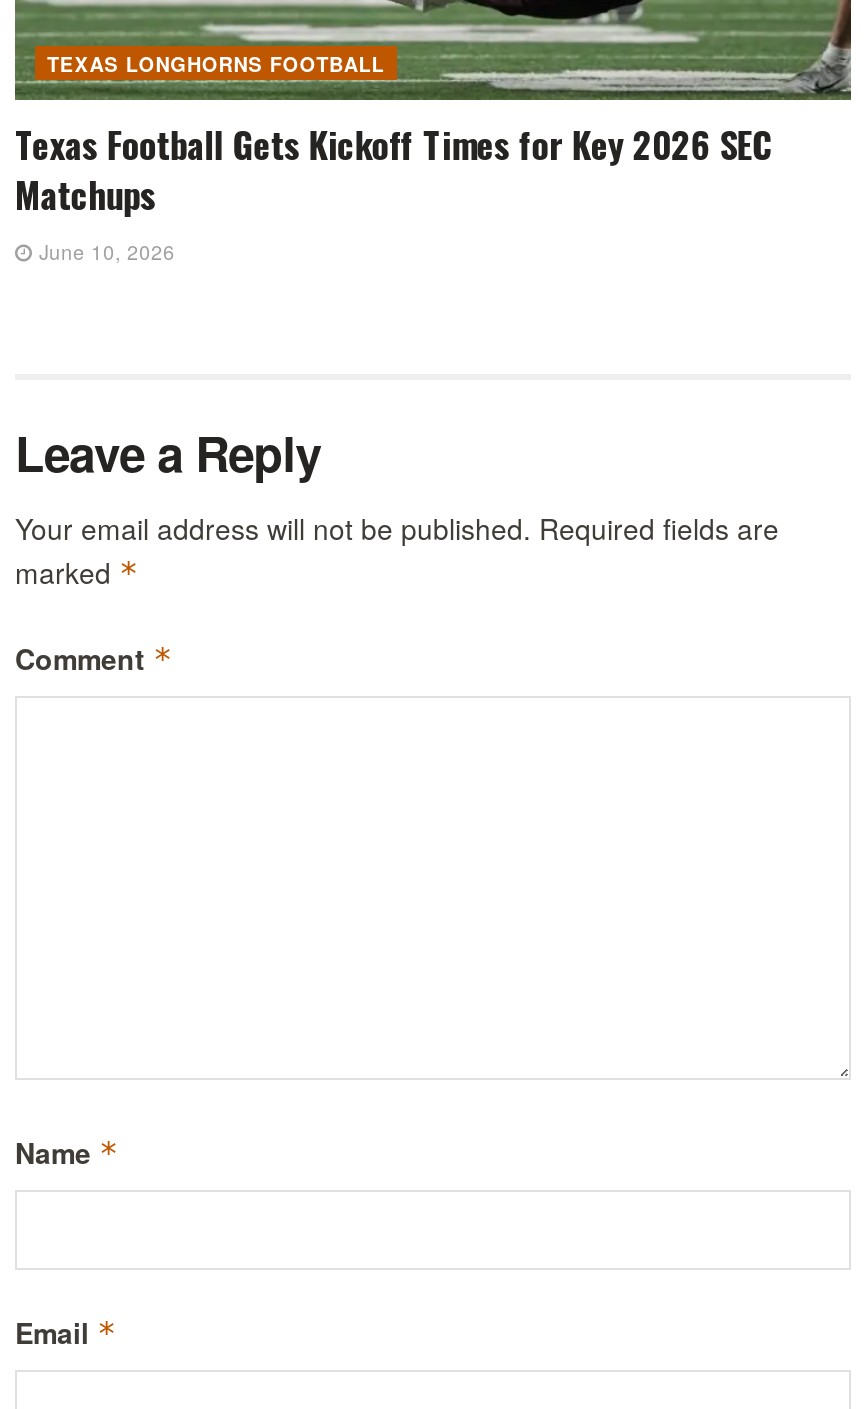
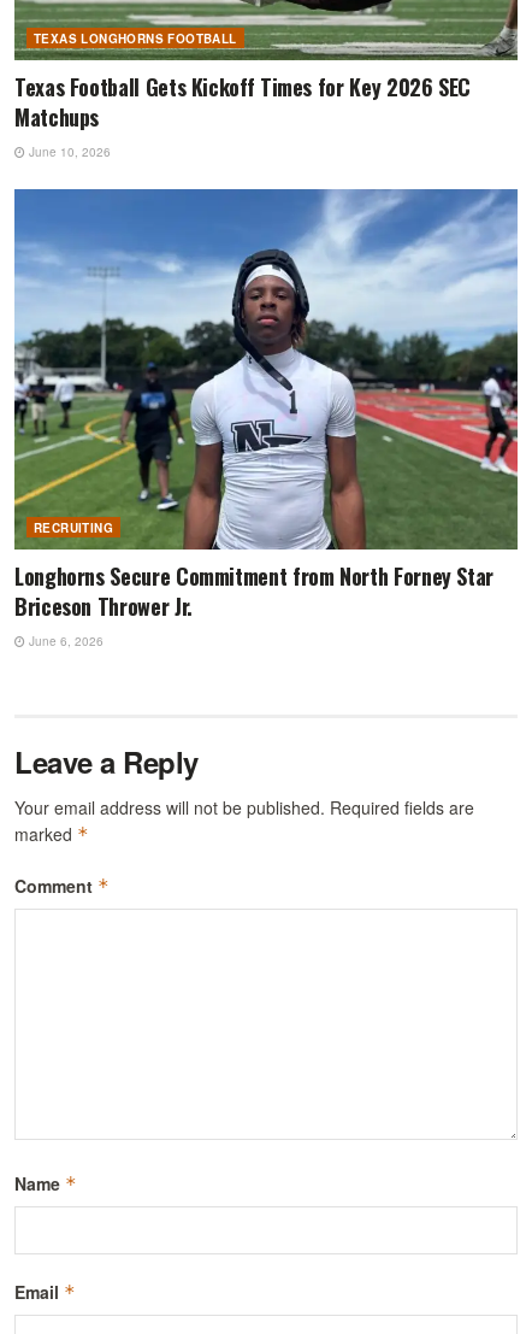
+ [image]
+ RECRUITING
+ Longhorns Secure Commitment from North Forney Star
+ Briceson Thrower Jr.
+ June 6, 2026
